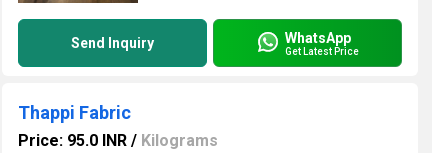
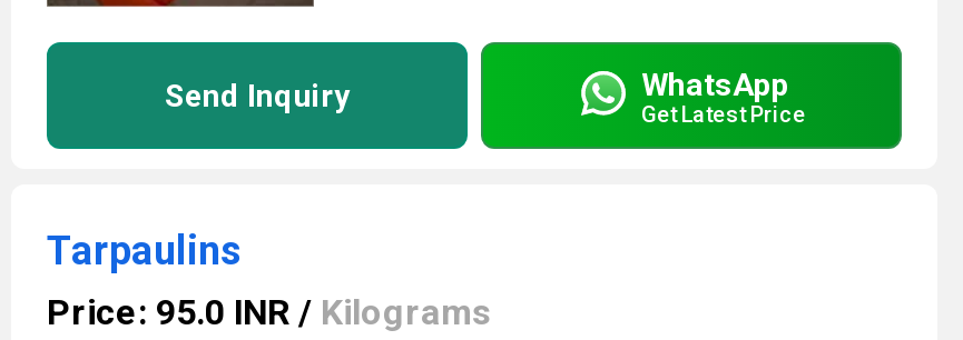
- Thappi Fabric
+ Tarpaulins
